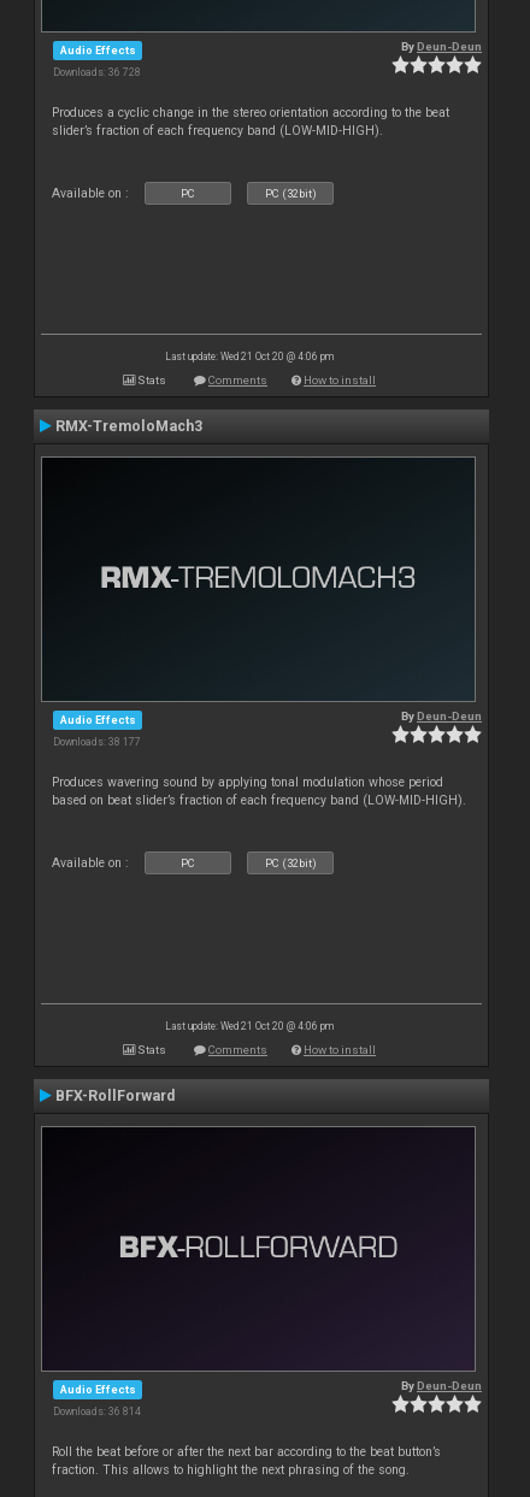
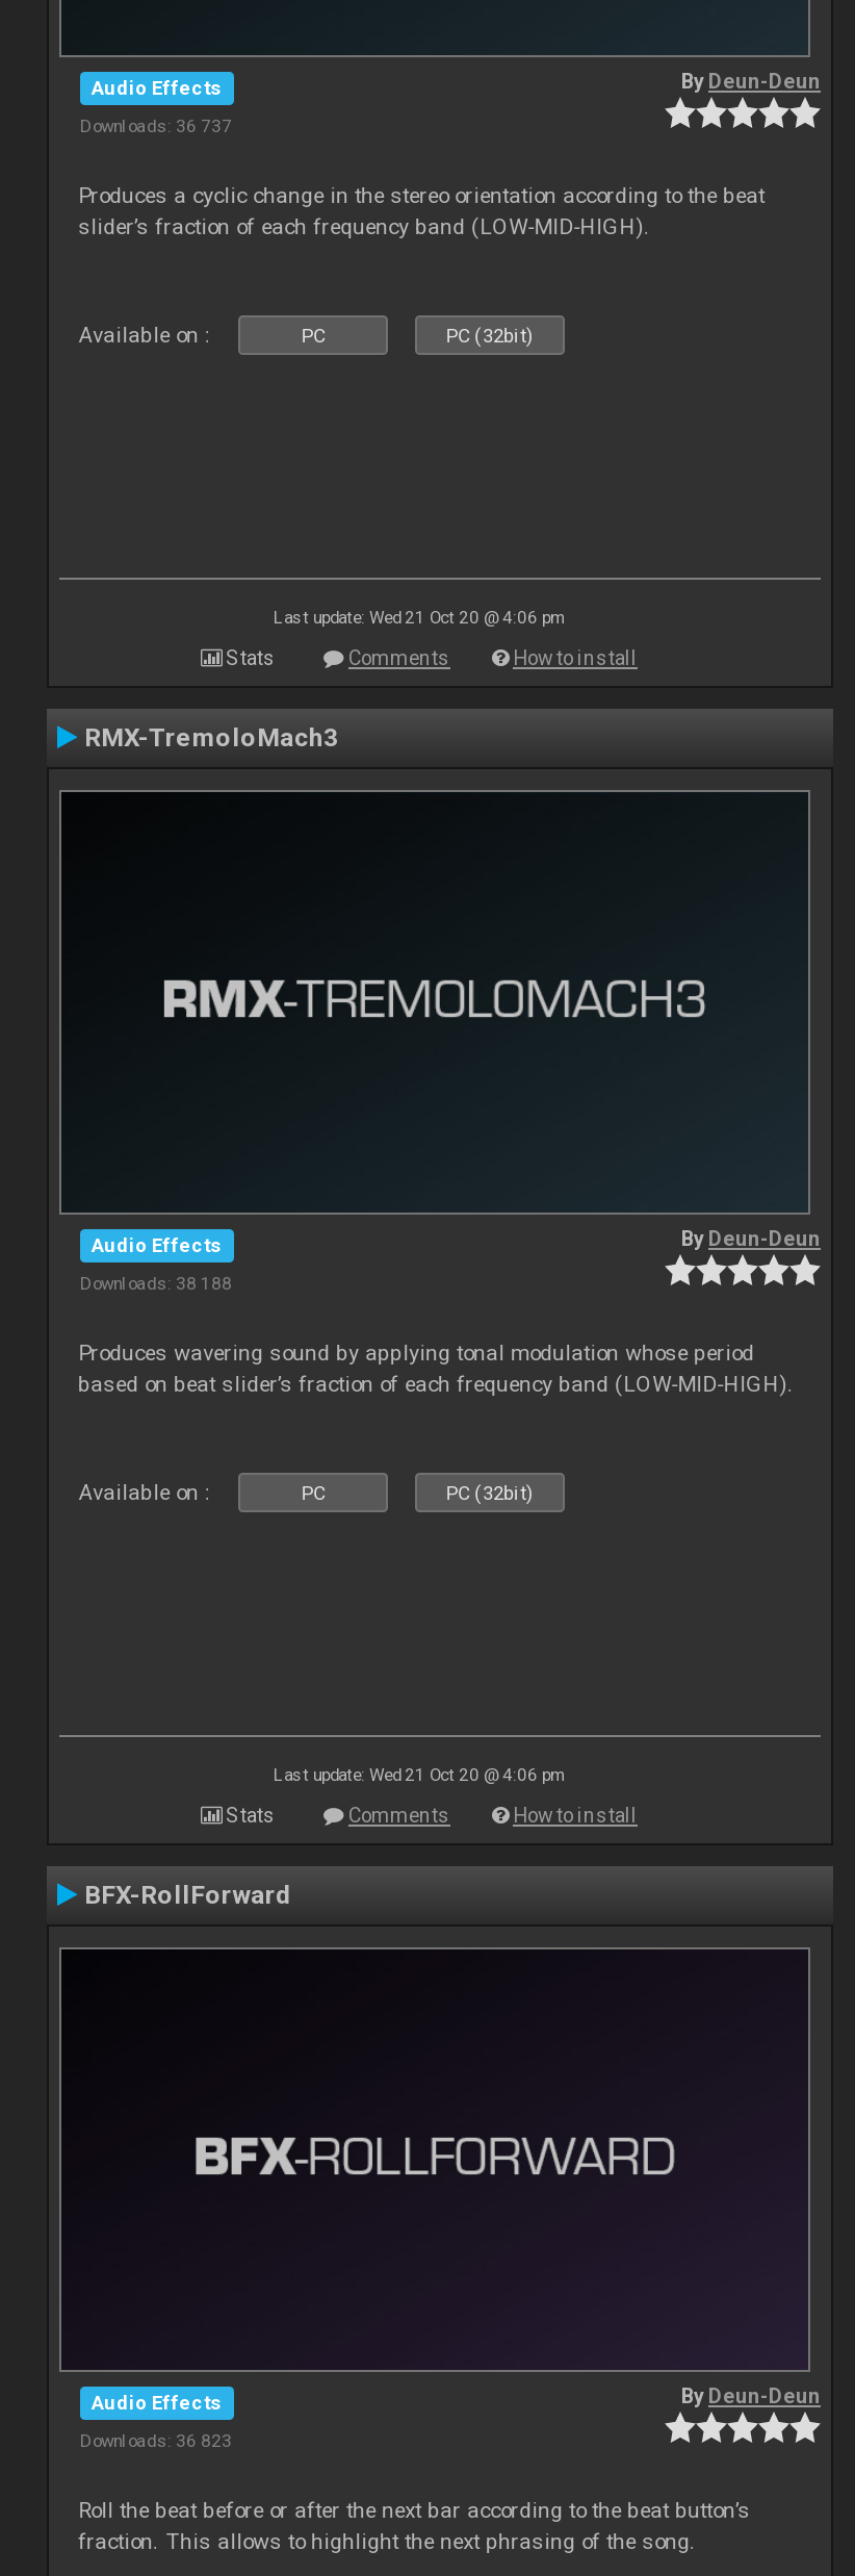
- Downloads: 36 728
+ Downloads: 36 737

- Downloads: 38 177
+ Downloads: 38 188

- Downloads: 36 814
+ Downloads: 36 823
